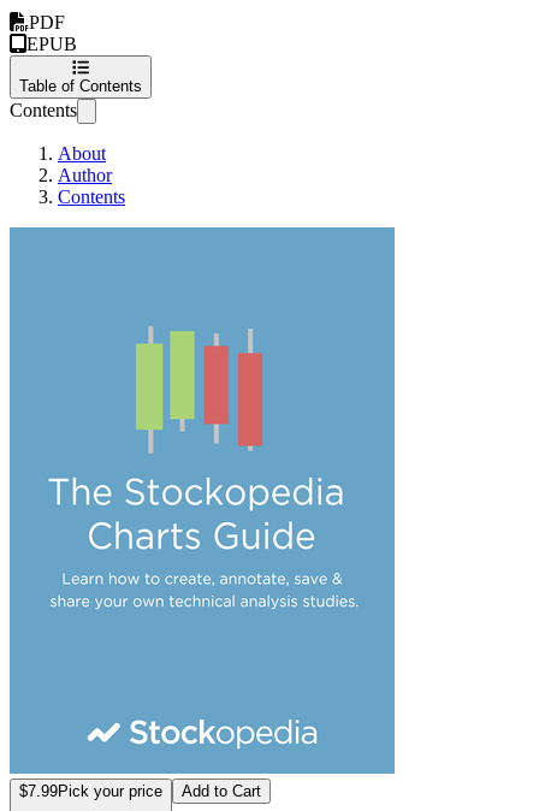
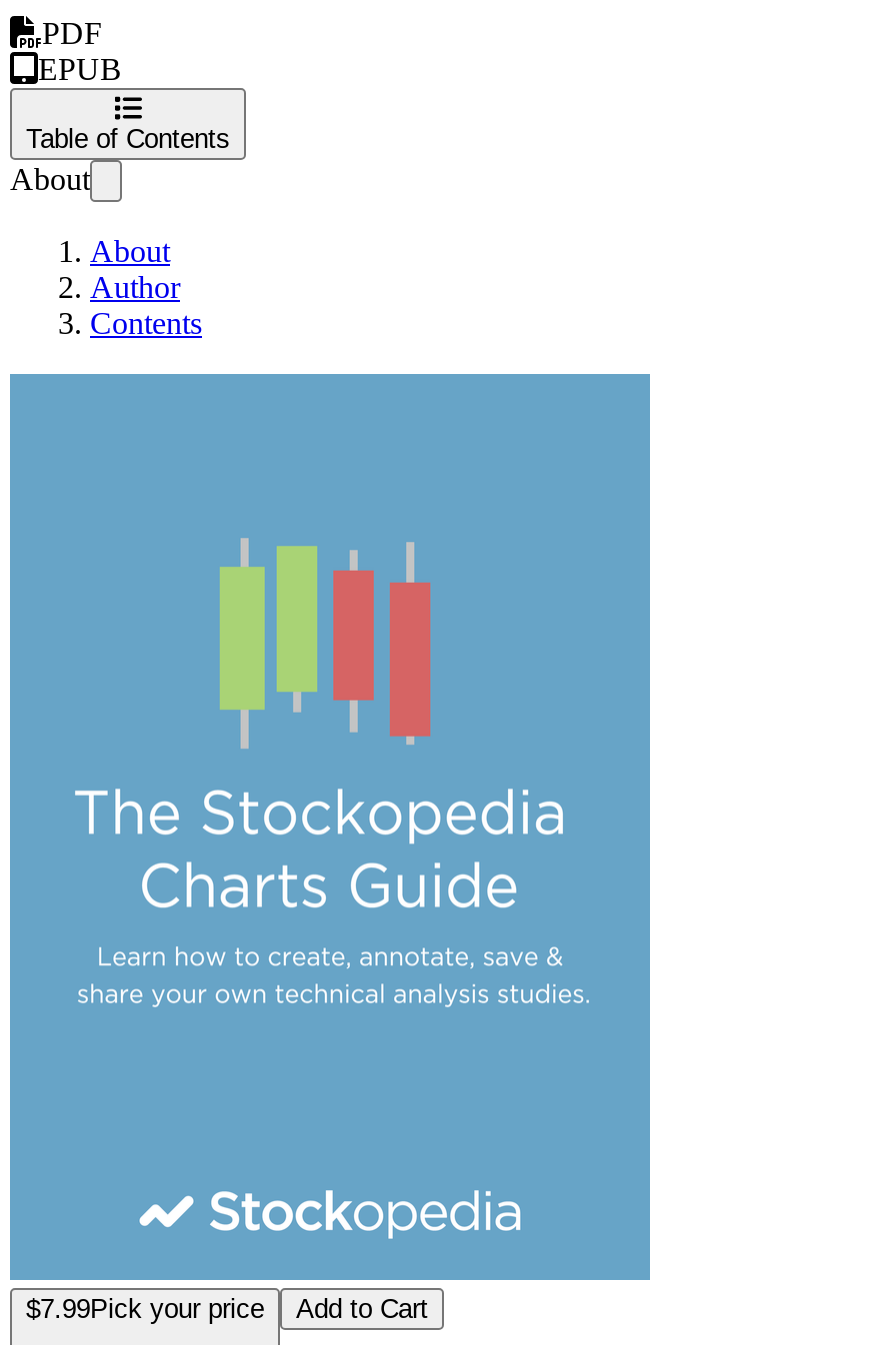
- Contents
+ About
